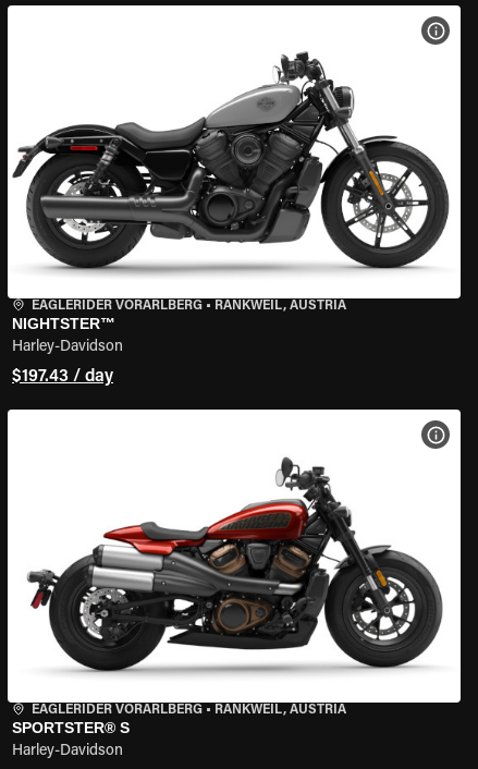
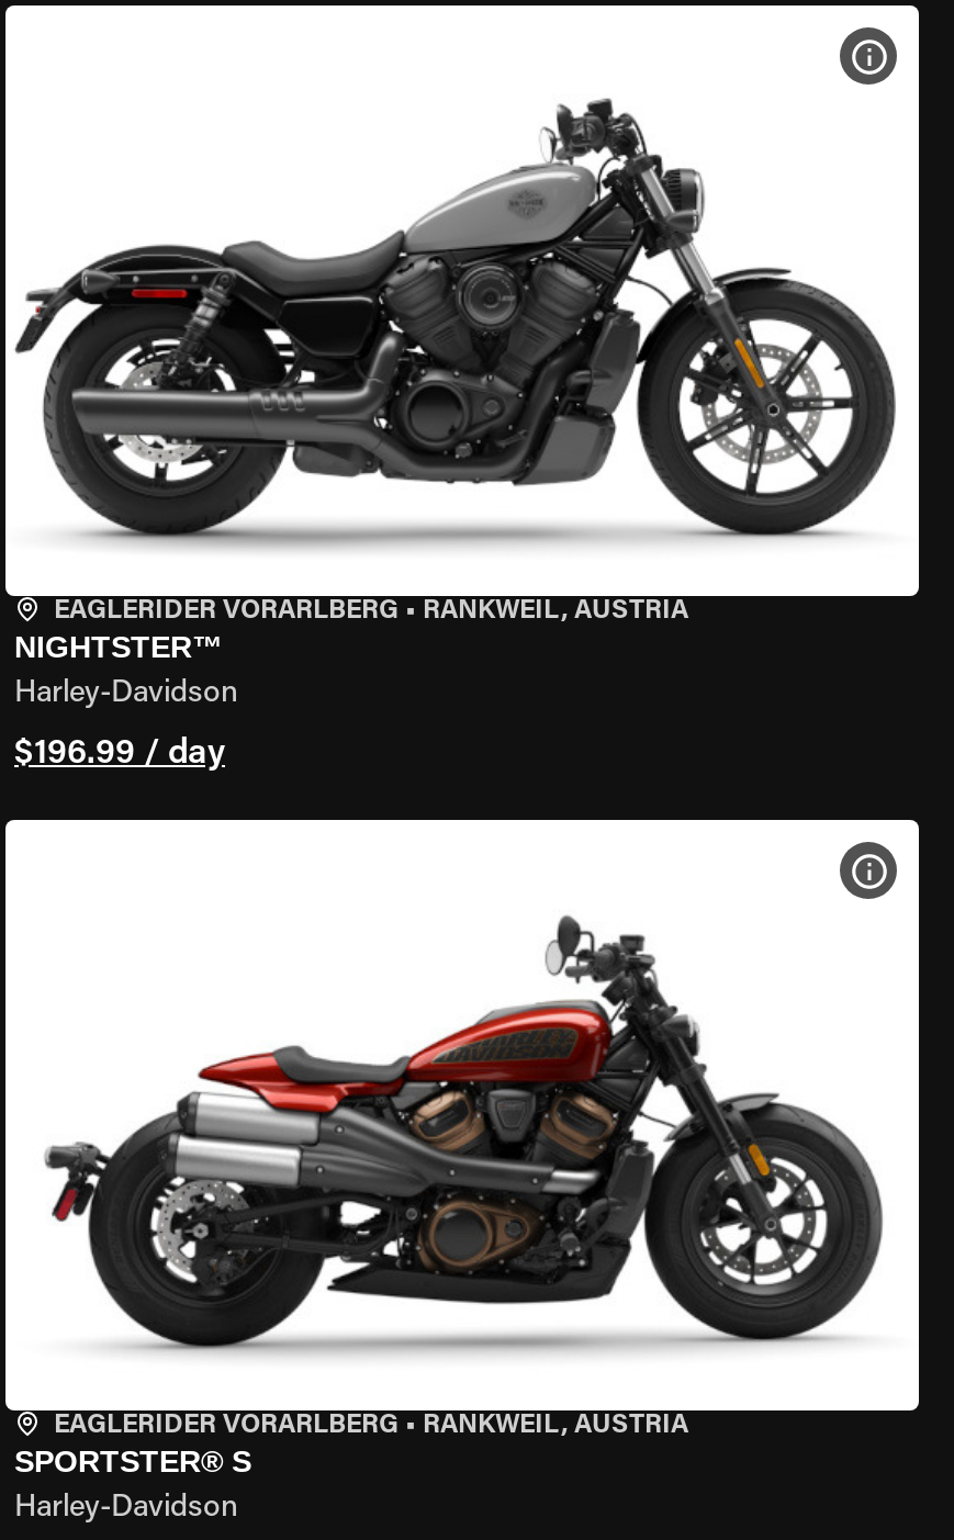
- $197.43 / day
+ $196.99 / day
